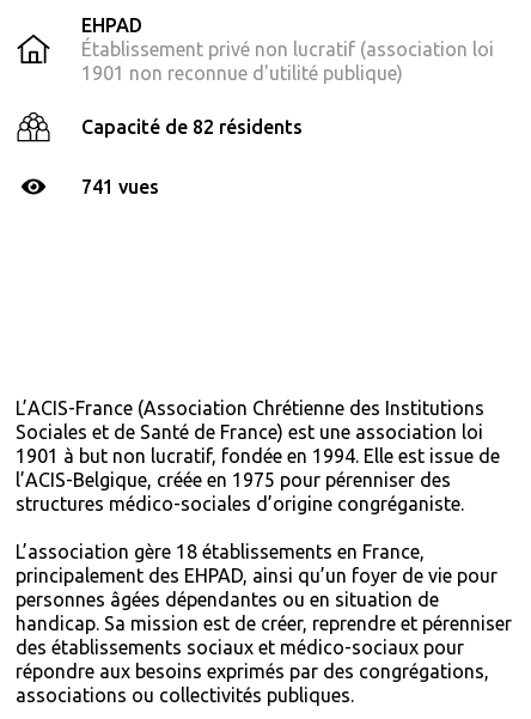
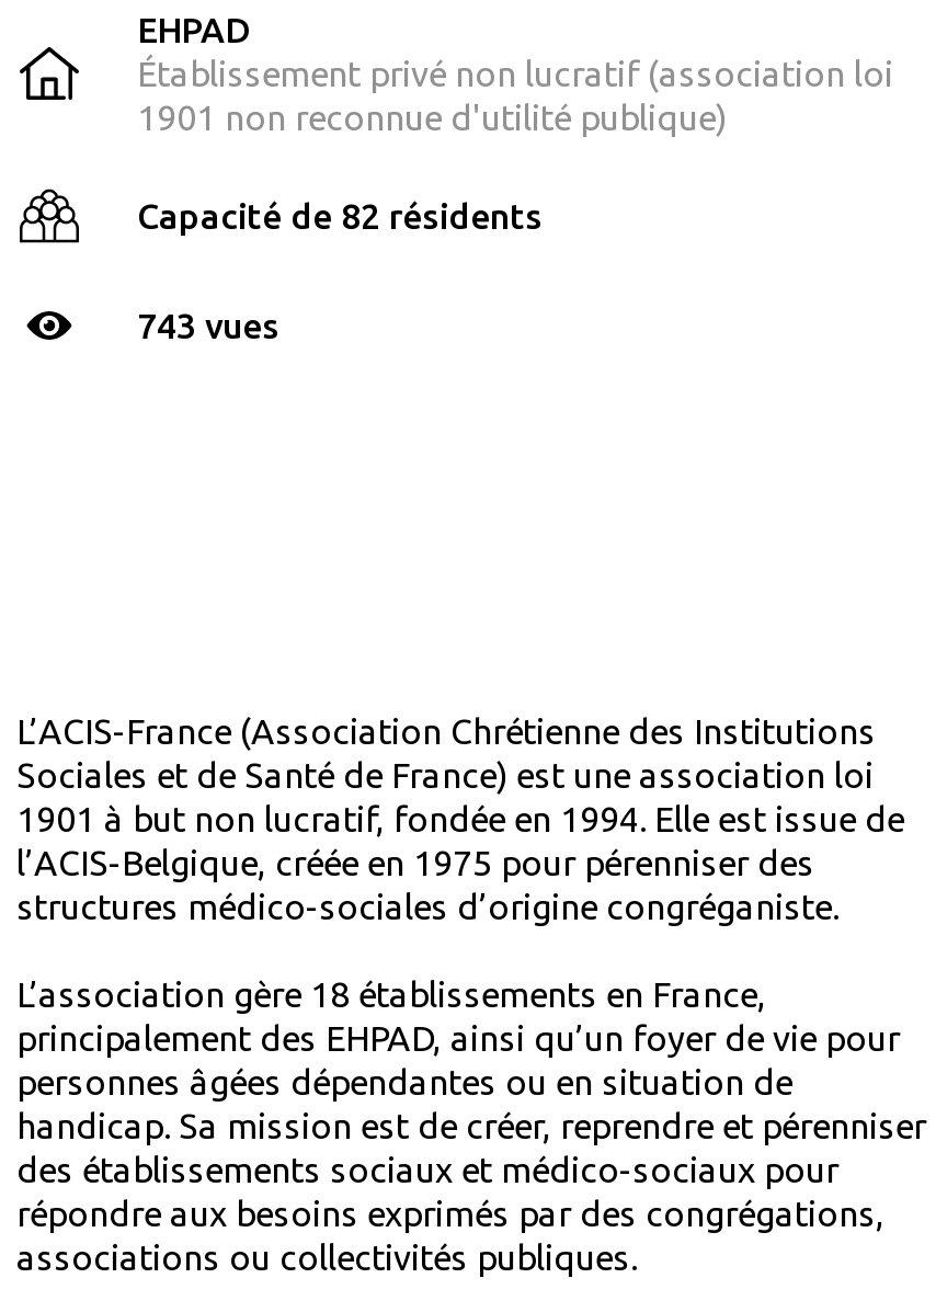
- 741 vues
+ 743 vues
